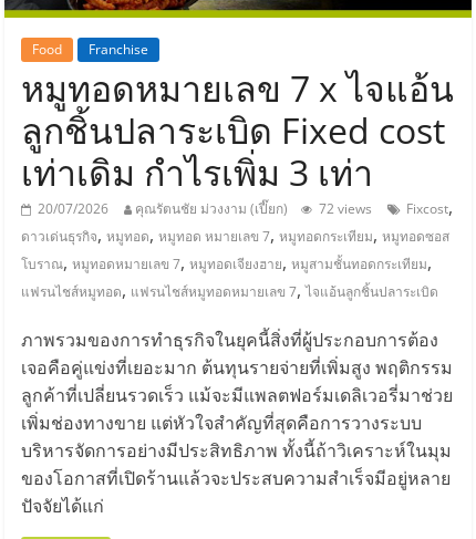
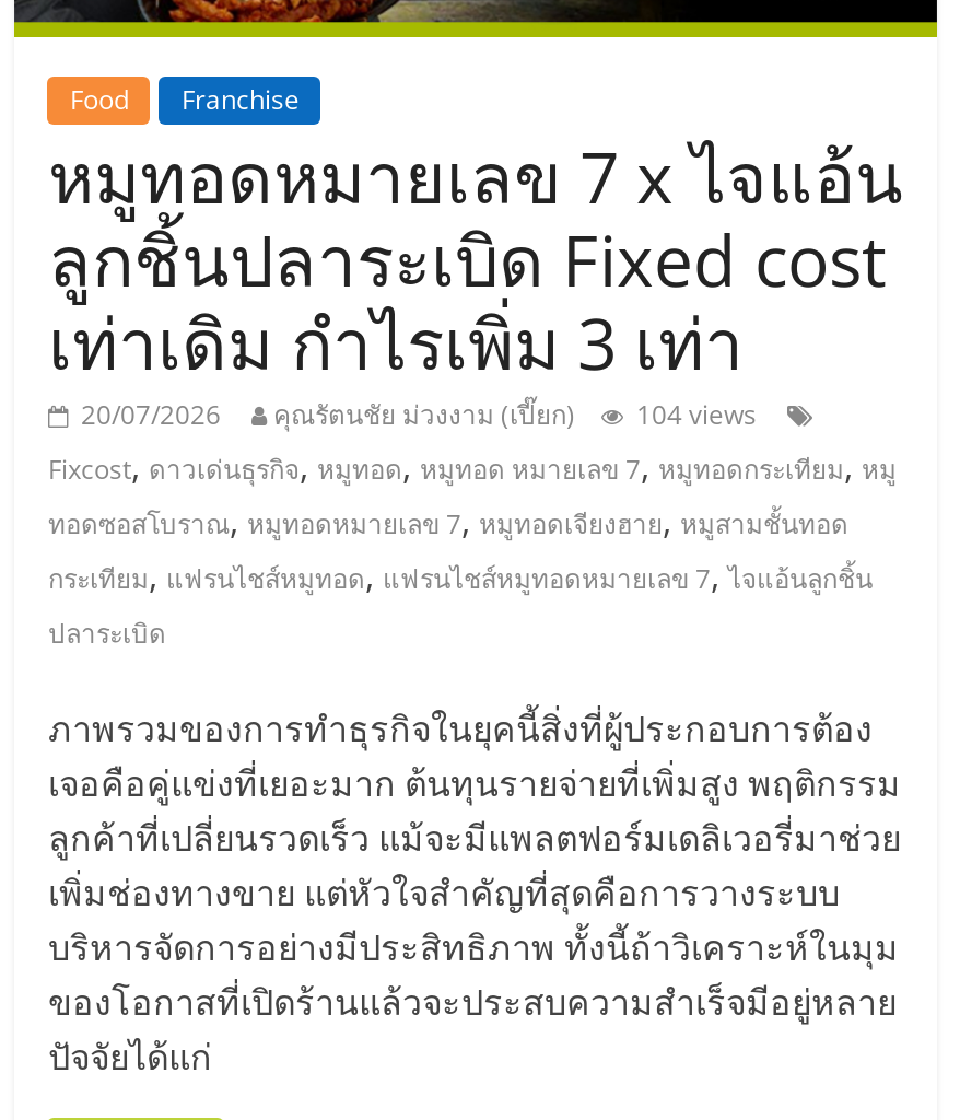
- 72 views
- Fixcost,
- ดาวเด่นธุรกิจ,หมูทอด,หมูทอด หมายเลข 7,หมูทอดกระเทียม,หมูทอดซอส
- โบราณ,หมูทอดหมายเลข 7,หมูทอดเจียงฮาย,หมูสามชั้นทอดกระเทียม,
- แฟรนไชส์หมูทอด,แฟรนไชส์หมูทอดหมายเลข 7,ไจแอ้นลูกชิ้นปลาระเบิด
+ 104 views
+ Fixcost,ดาวเด่นธุรกิจ,หมูทอด,หมูทอด หมายเลข 7,หมูทอดกระเทียม,หมู
+ ทอดซอสโบราณ,หมูทอดหมายเลข 7,หมูทอดเจียงฮาย,หมูสามชั้นทอด
+ กระเทียม,แฟรนไชส์หมูทอด,แฟรนไชส์หมูทอดหมายเลข 7,ไจแอ้นลูกชิ้น
+ ปลาระเบิด
